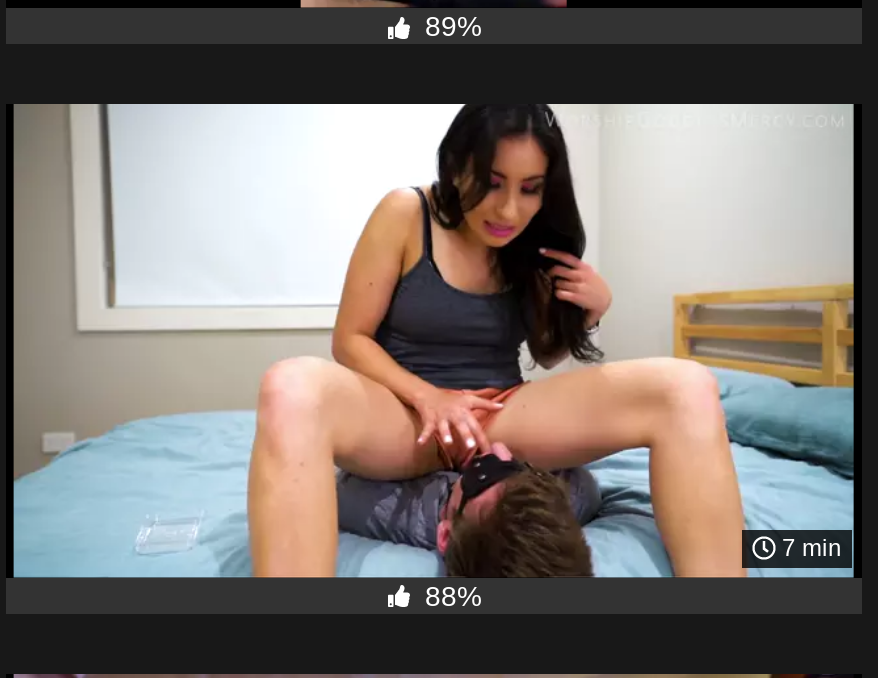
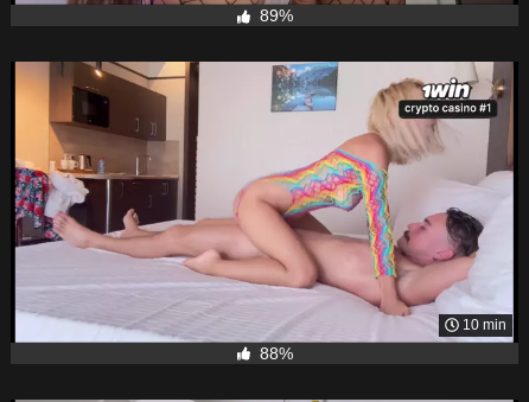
- [image]
- 7 min
+ [image]
+ 10 min
